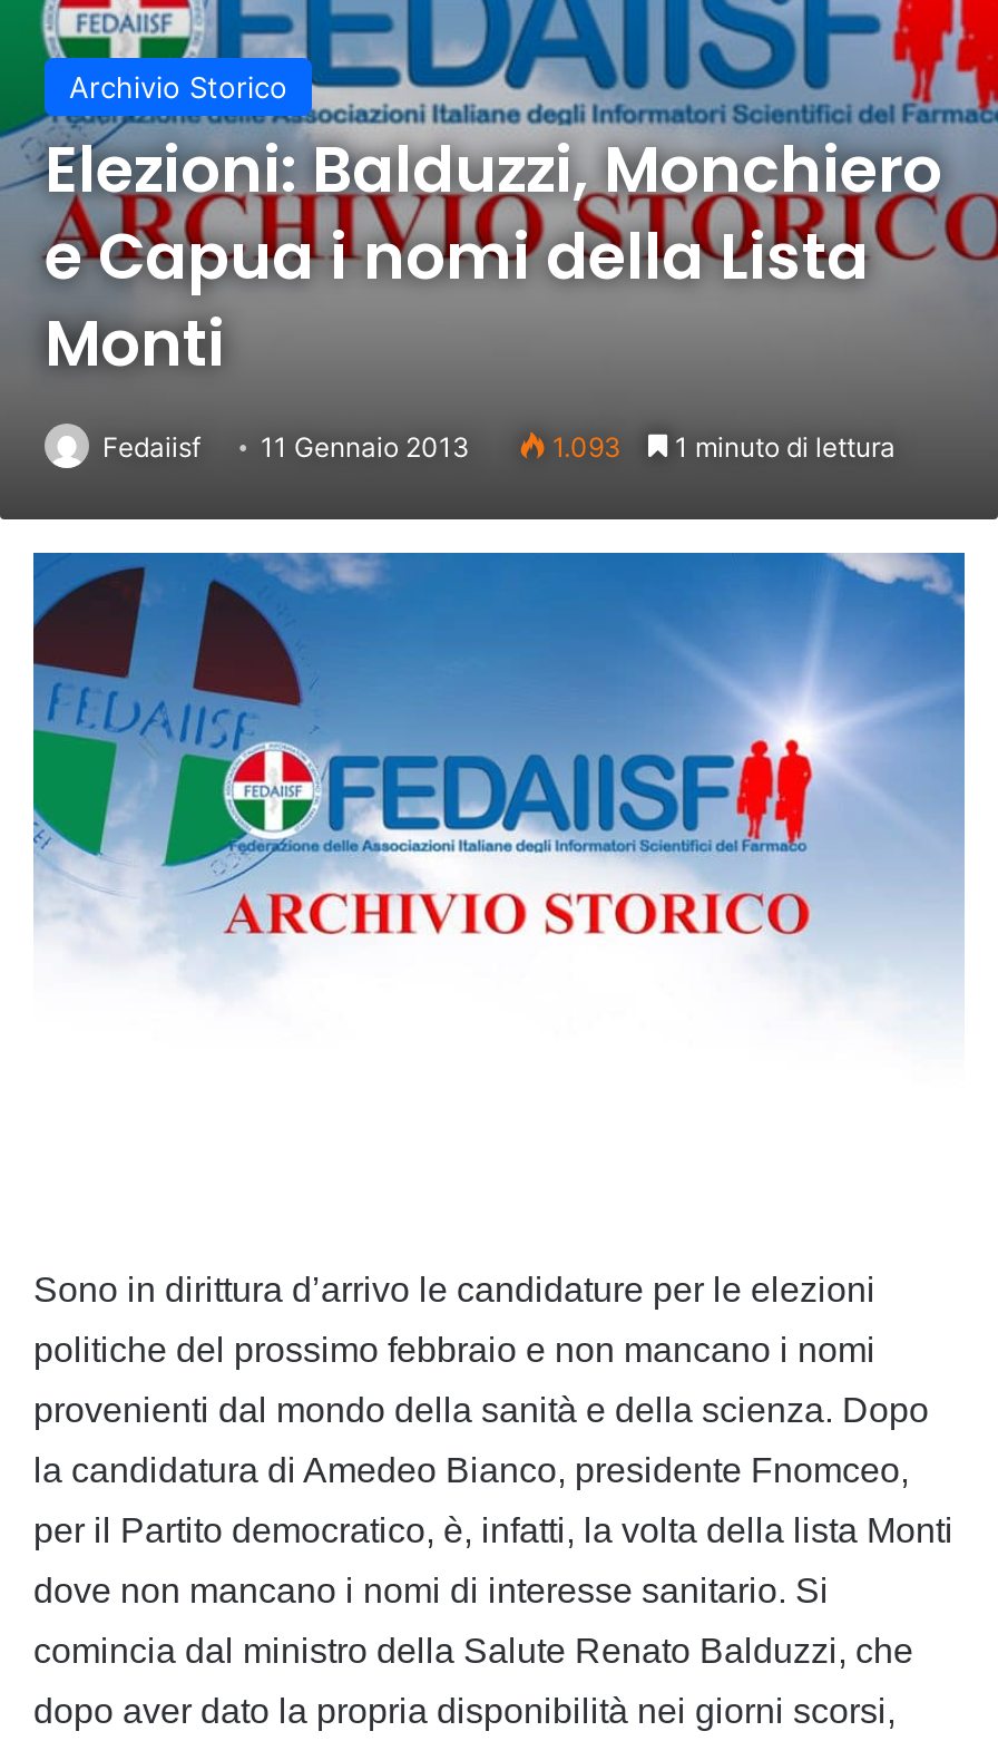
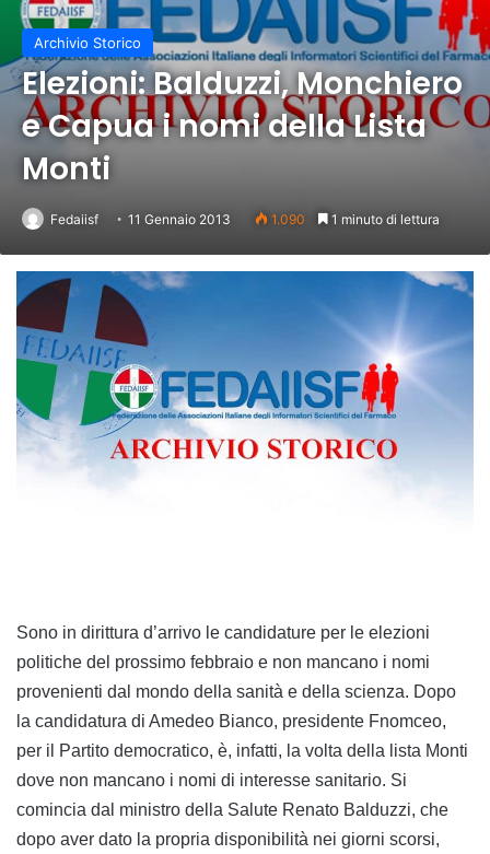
- 1.093 1 minuto di lettura
+ 1.090 1 minuto di lettura
